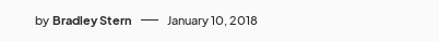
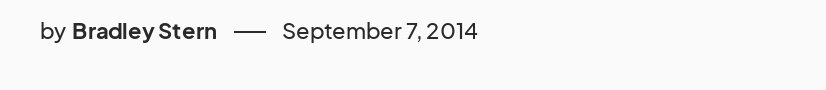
- January 10, 2018
+ September 7, 2014
